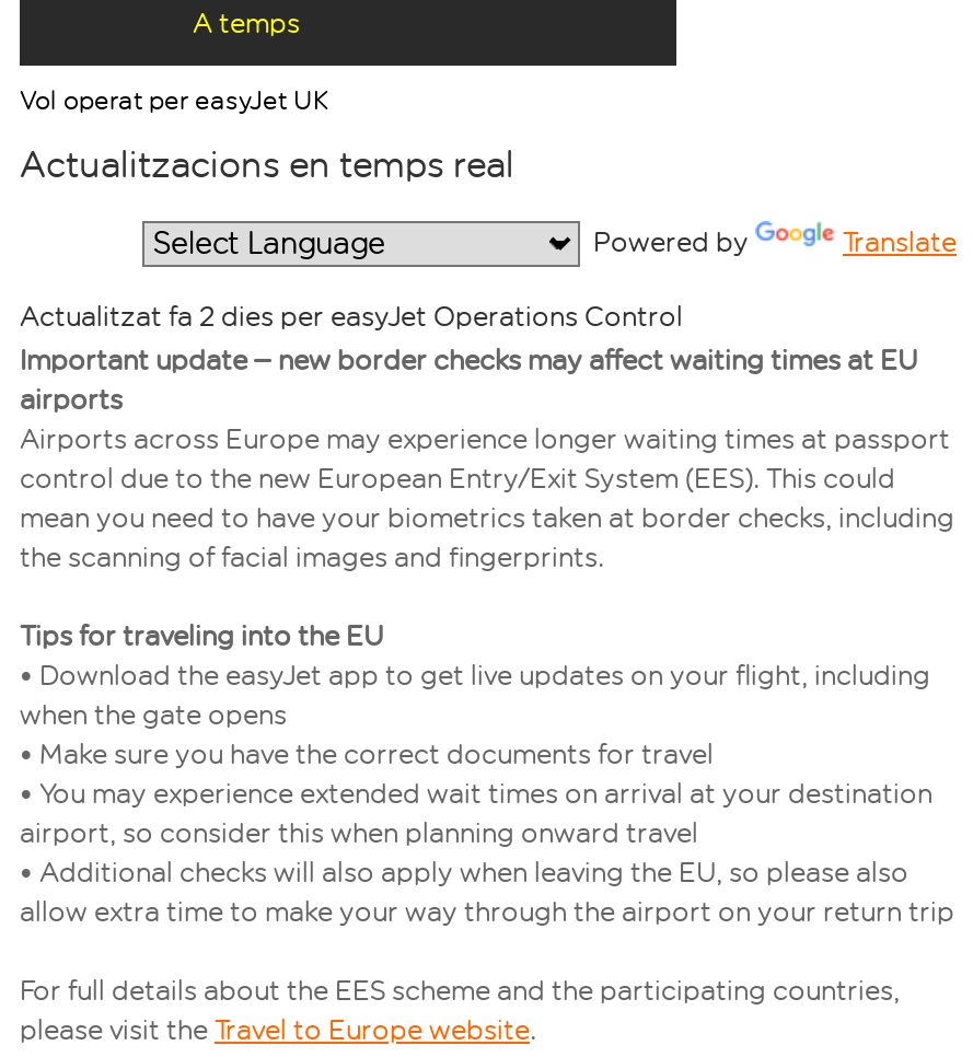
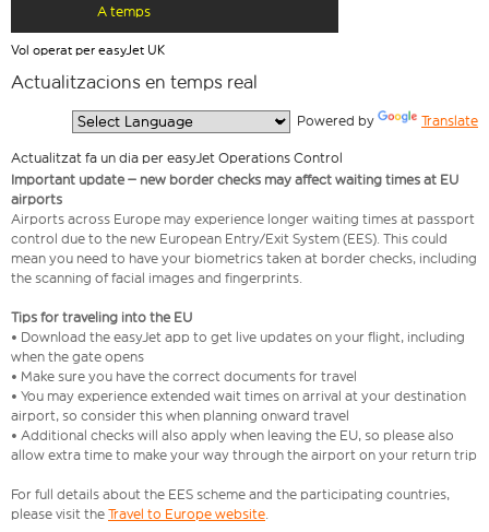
- Actualitzat fa 2 dies per easyJet Operations Control
+ Actualitzat fa un dia per easyJet Operations Control
